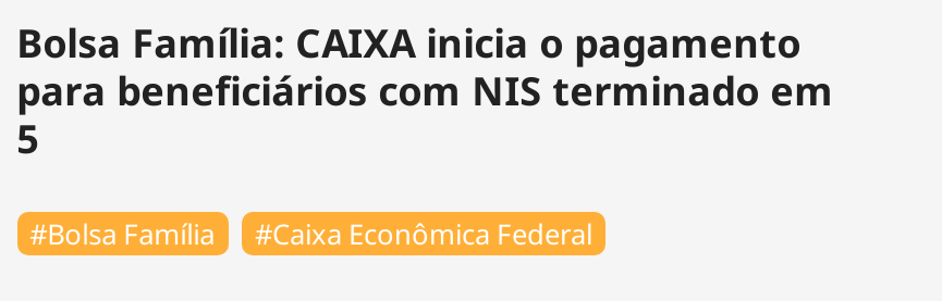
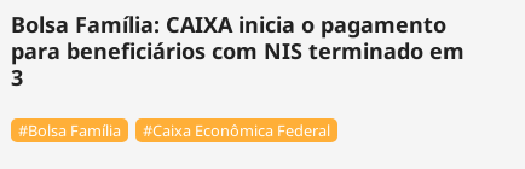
- 5
+ 3
